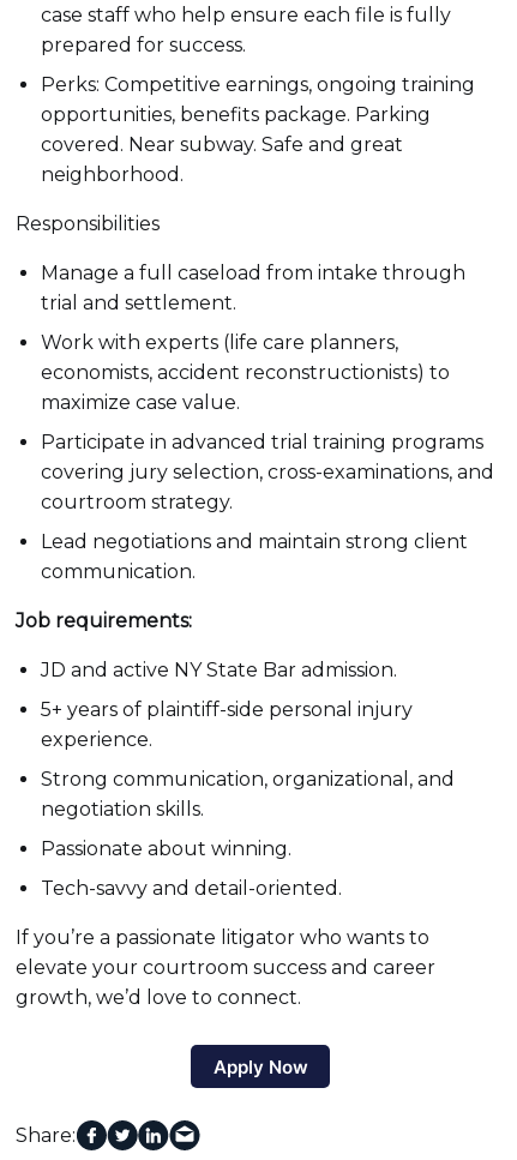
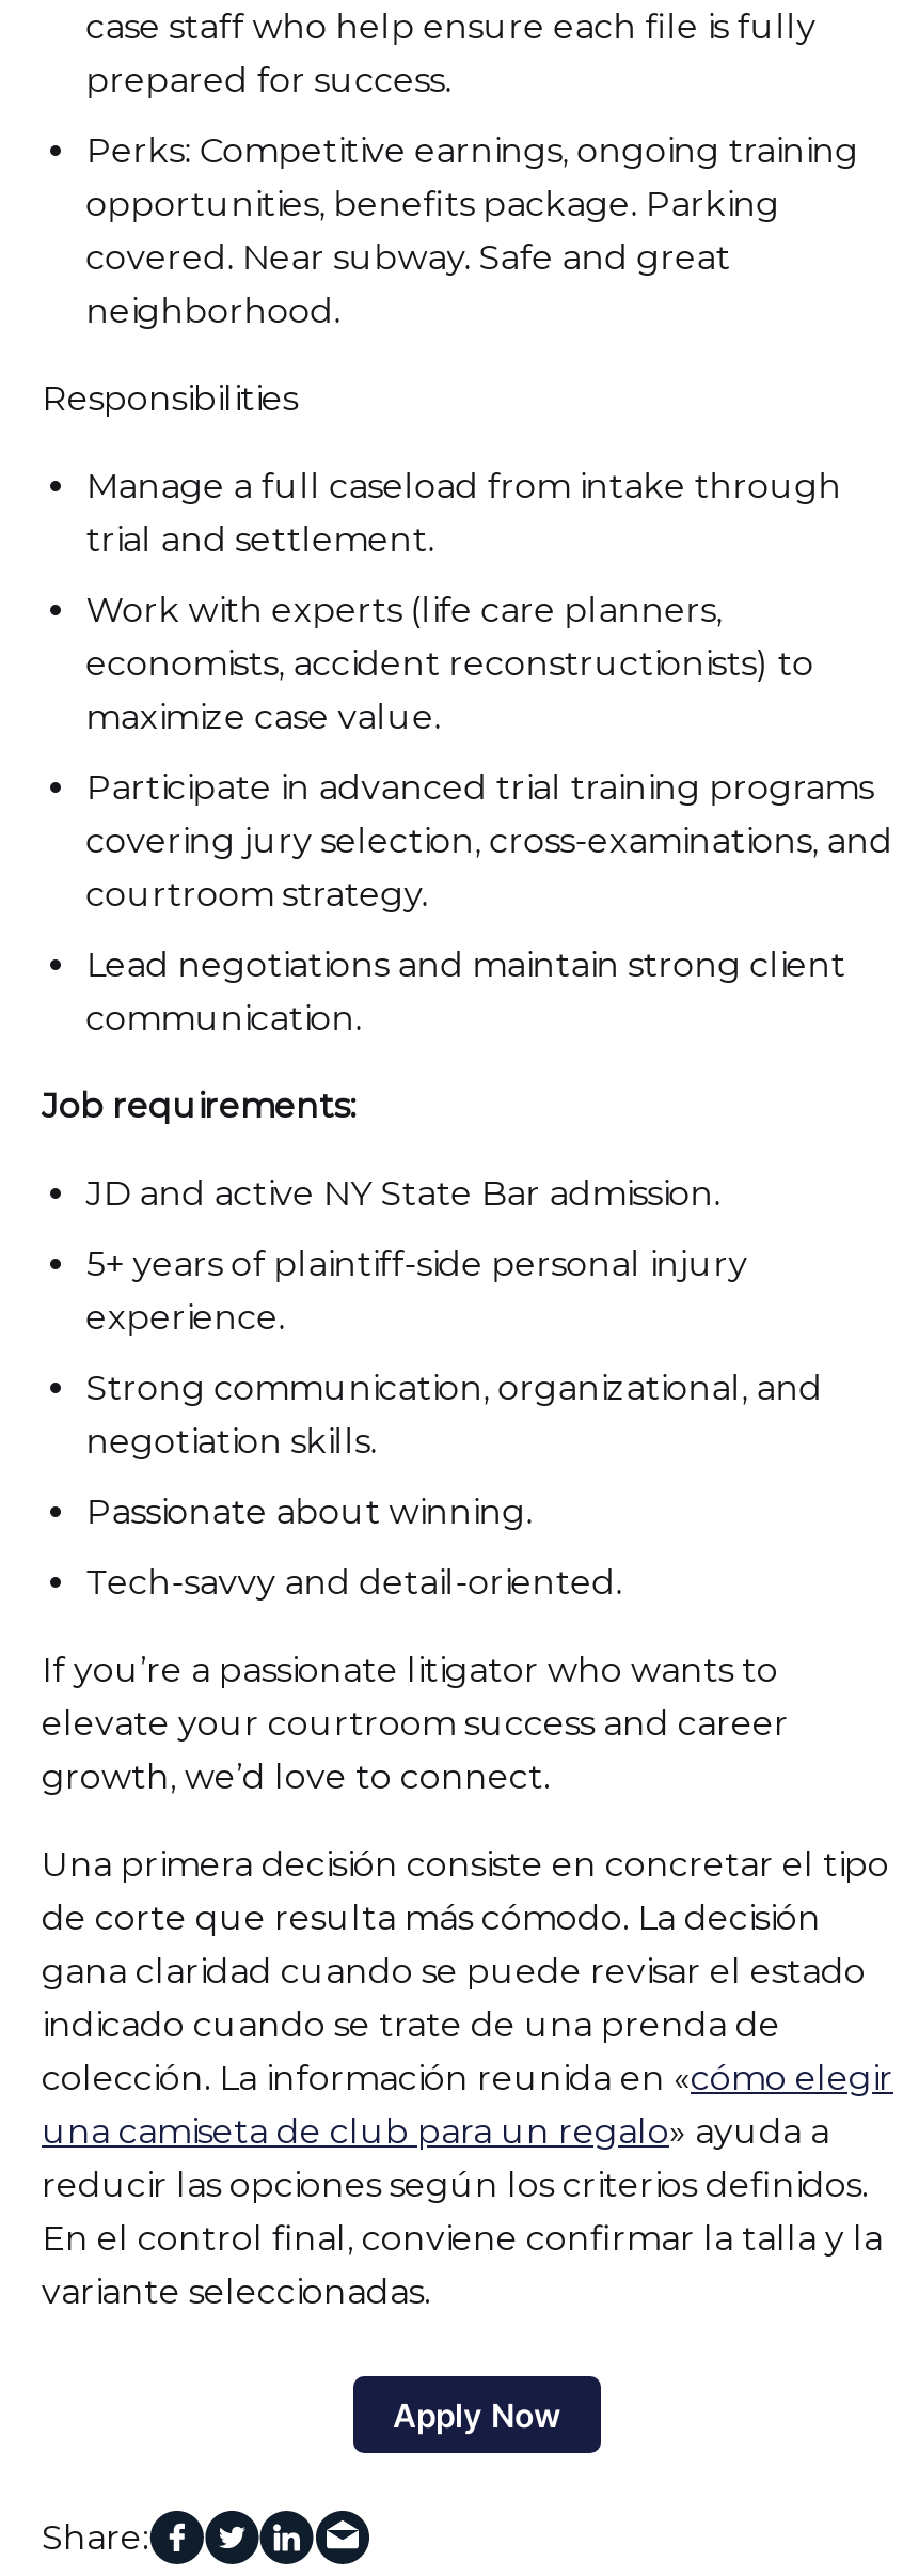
+ Una primera decisión consiste en concretar el tipo
+ de corte que resulta más cómodo. La decisión
+ gana claridad cuando se puede revisar el estado
+ indicado cuando se trate de una prenda de
+ colección. La información reunida en «cómo elegir
+ una camiseta de club para un regalo» ayuda a
+ reducir las opciones según los criterios definidos.
+ En el control final, conviene confirmar la talla y la
+ variante seleccionadas.
